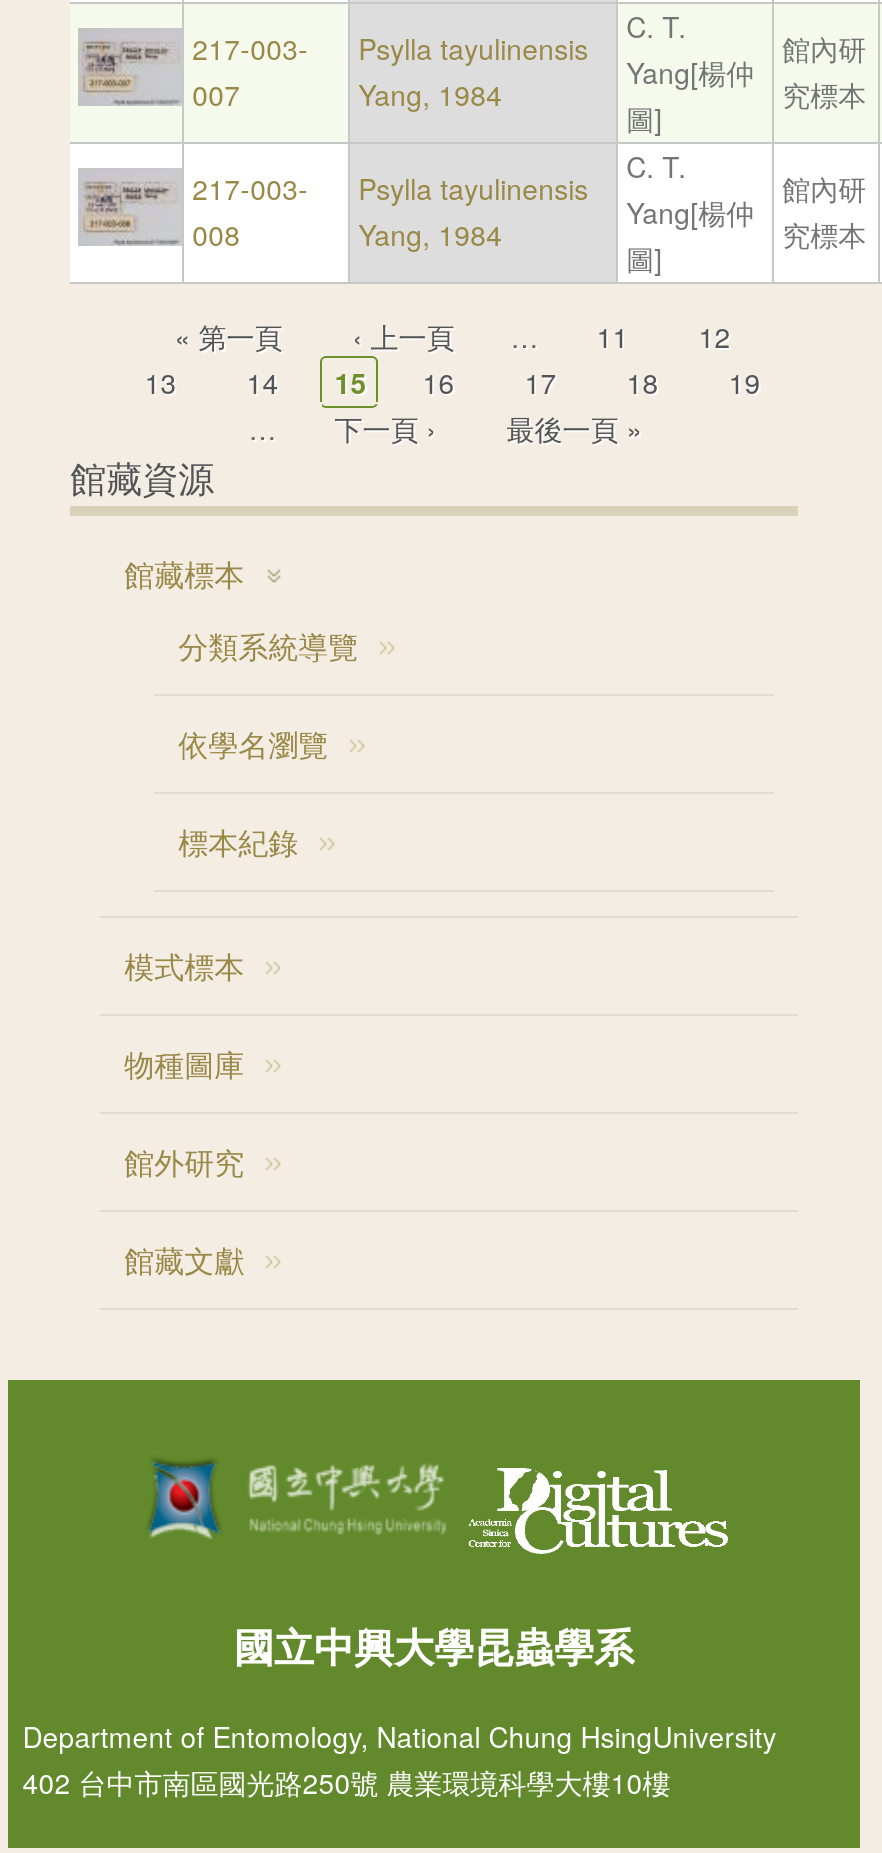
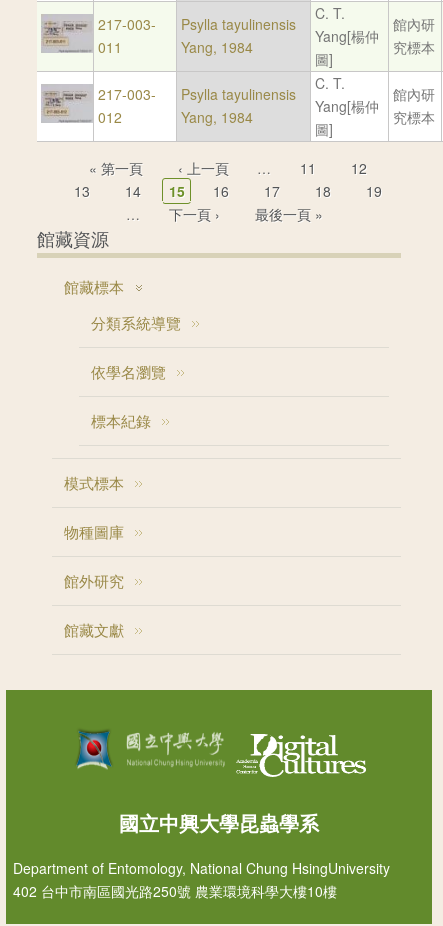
- 007
+ 011

- 008
+ 012
